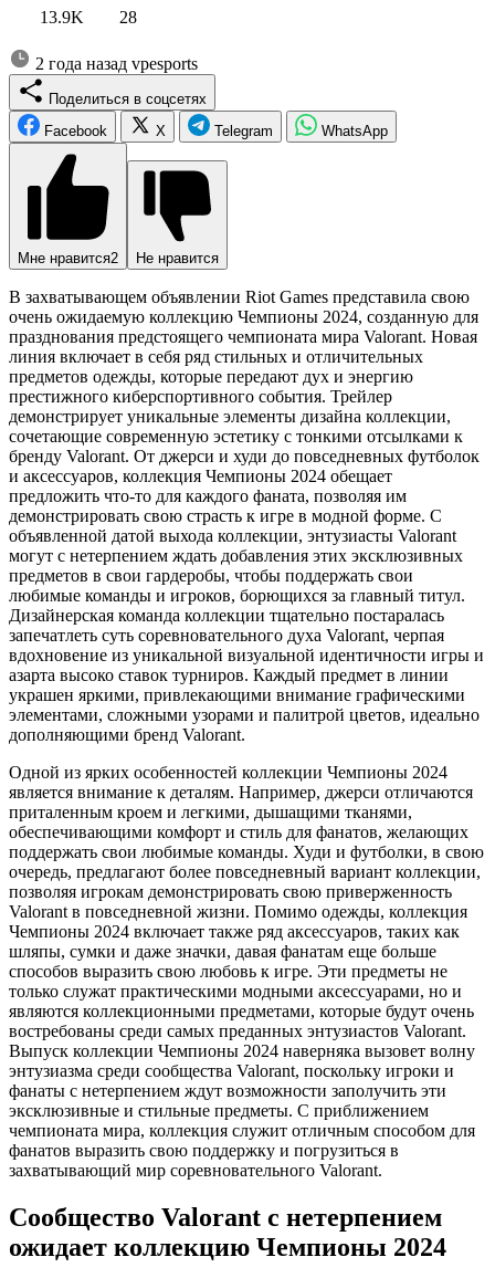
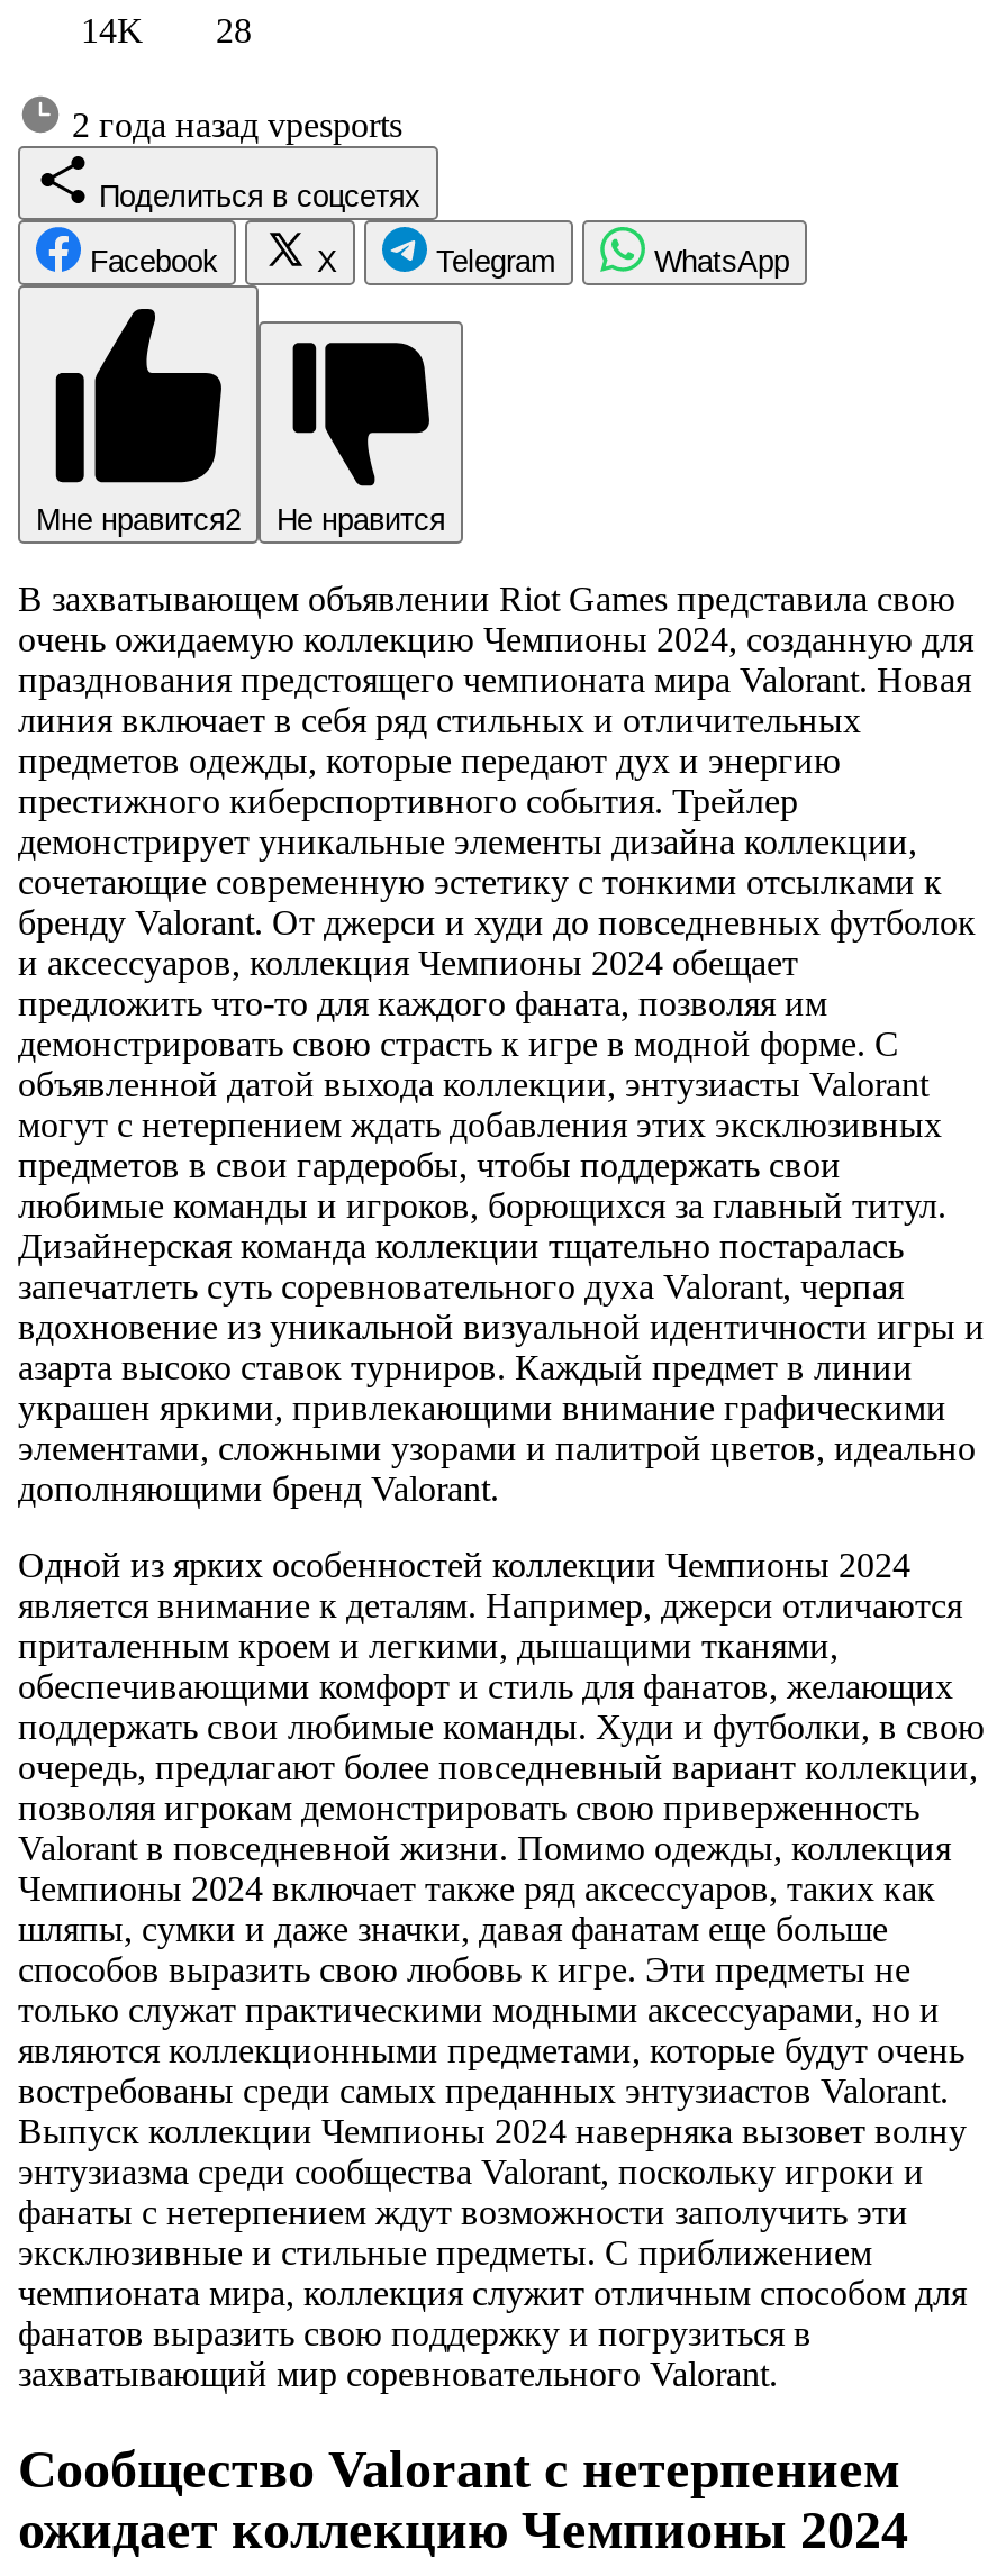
- 13.9K 28
+ 14K 28
